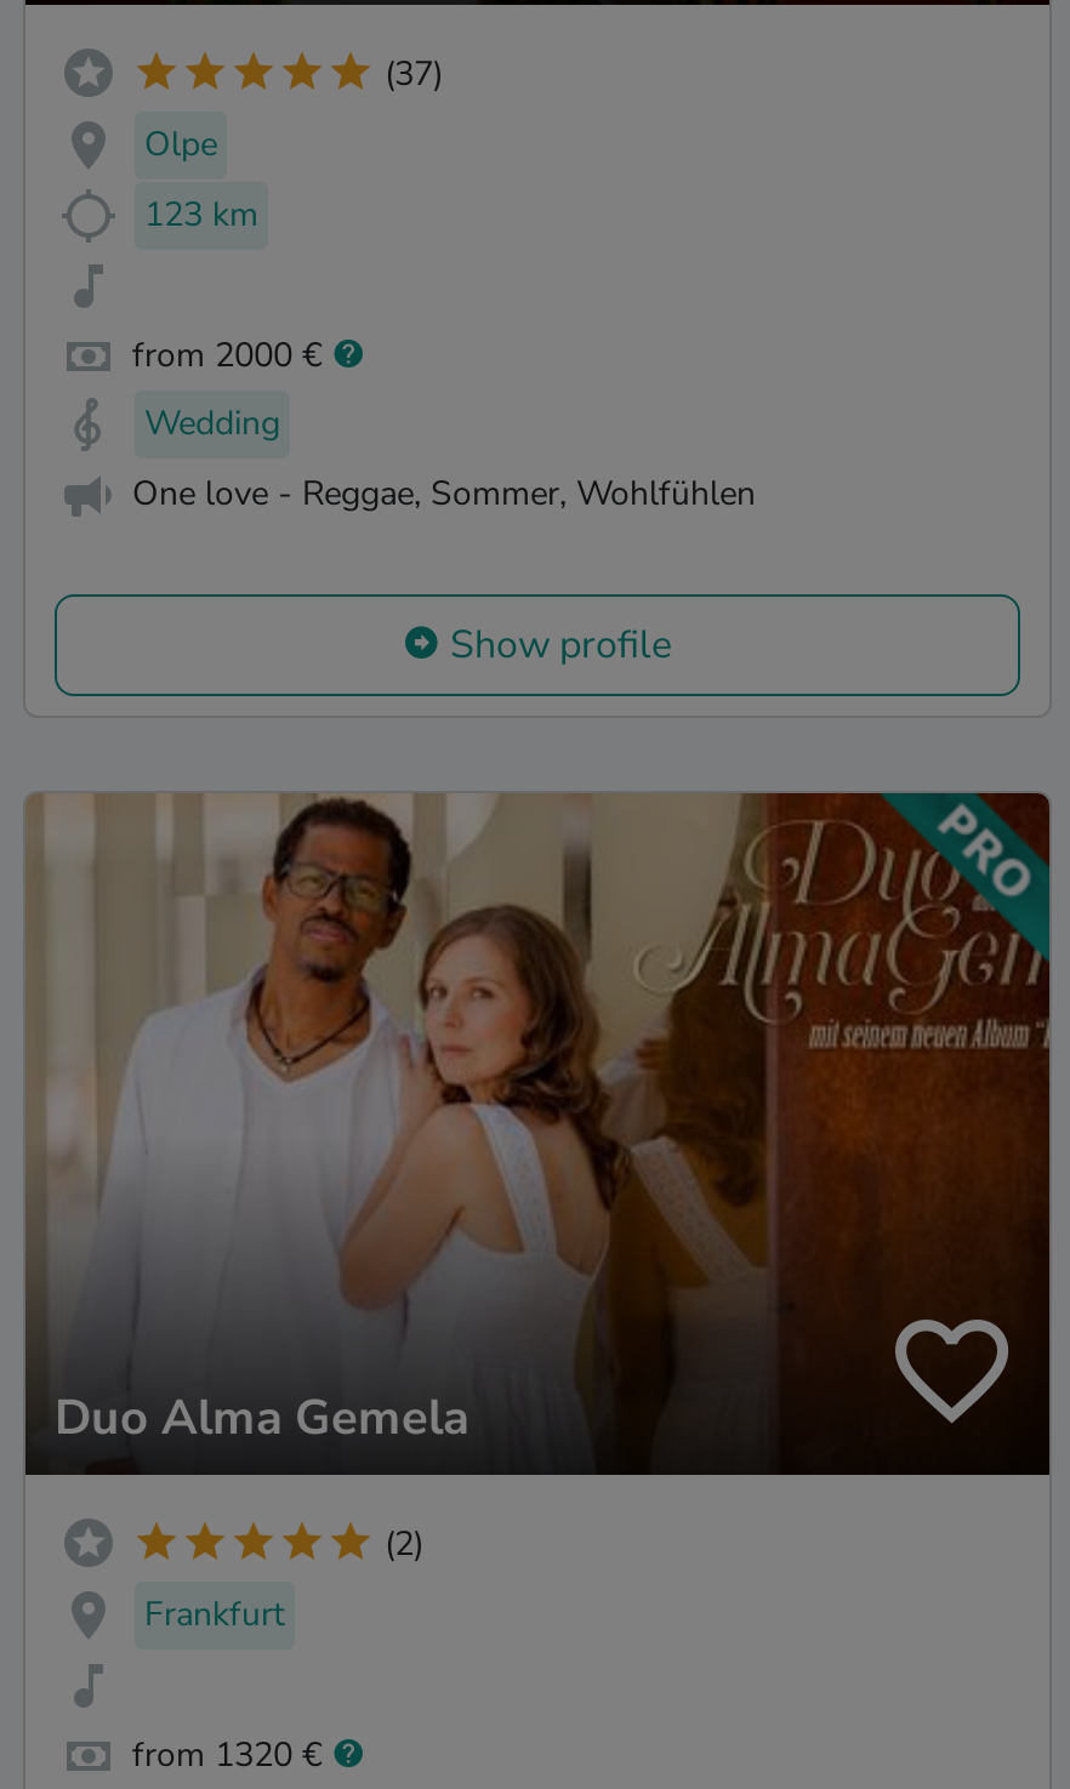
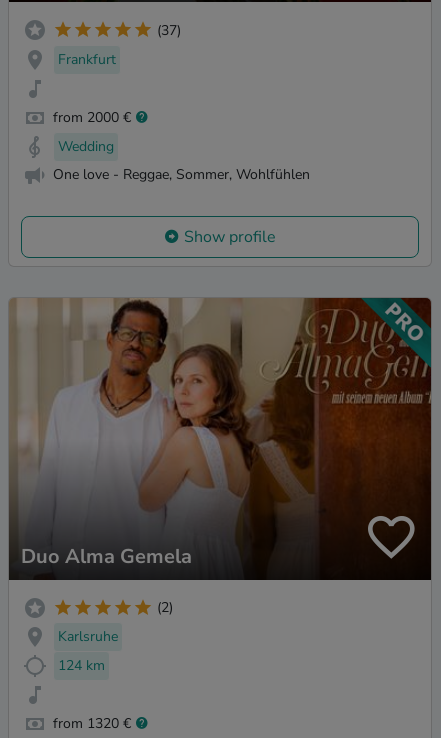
- Olpe
- 123 km

moved up: [image] | from 2000 € | Wedding | One love - Reggae, Sommer, Wohlfühlen | Show profile | Duo Alma Gemela | (2)

+ Karlsruhe
+ 124 km

moved up: Frankfurt
